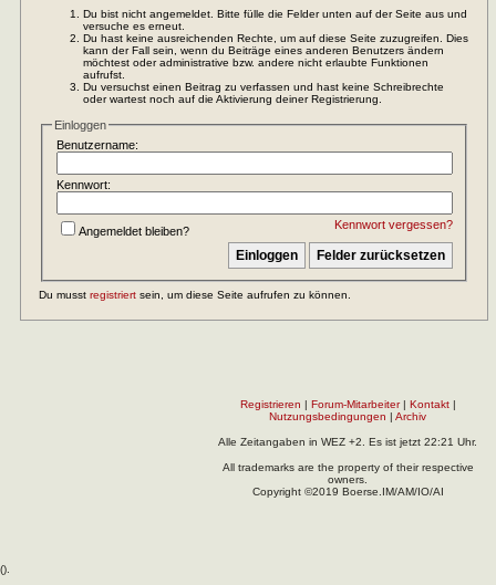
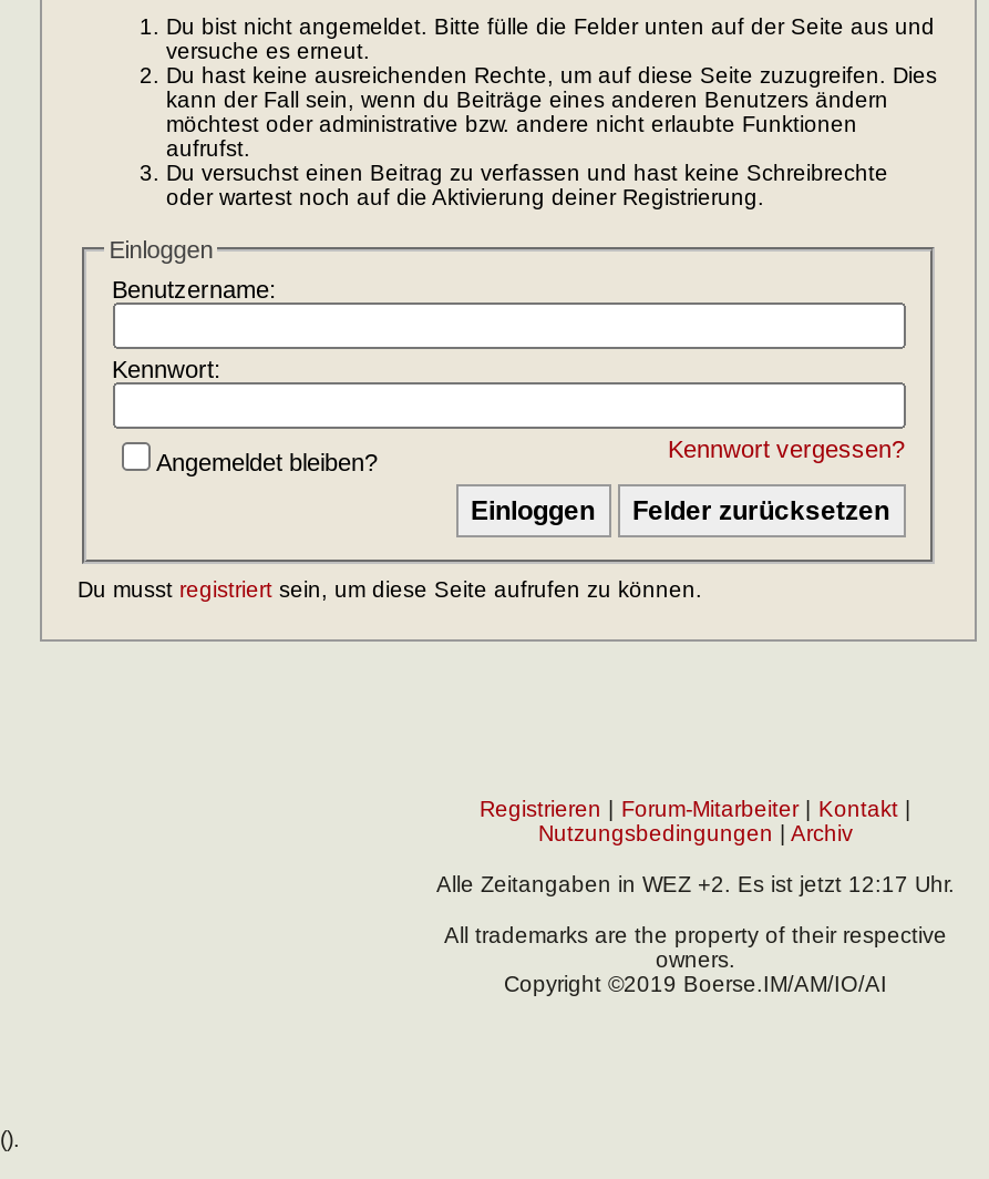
- Alle Zeitangaben in WEZ +2. Es ist jetzt 22:21 Uhr.
+ Alle Zeitangaben in WEZ +2. Es ist jetzt 12:17 Uhr.
